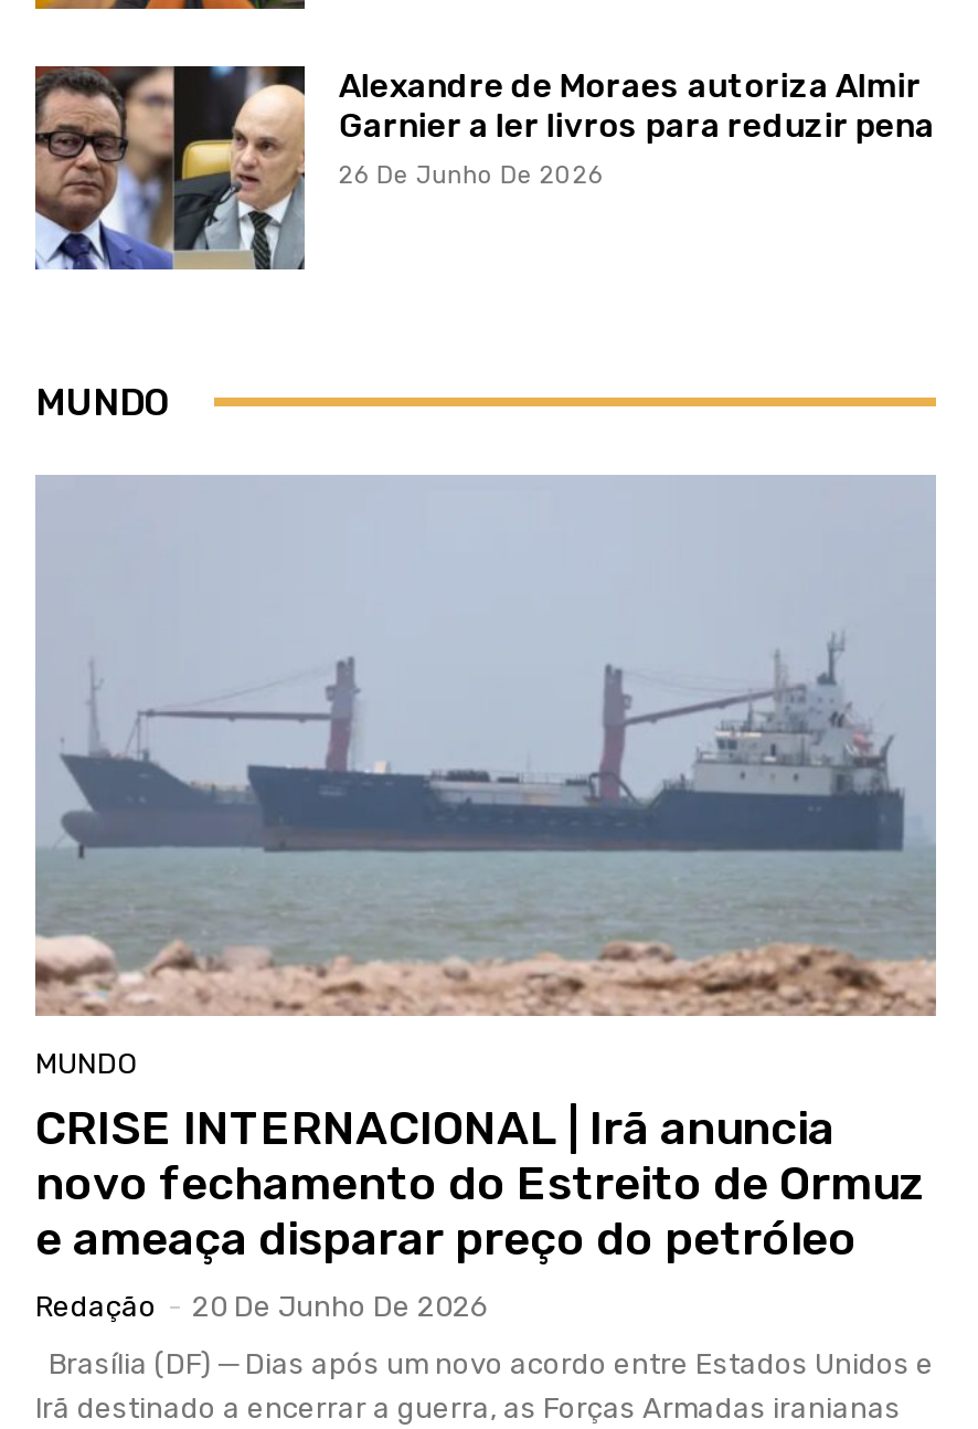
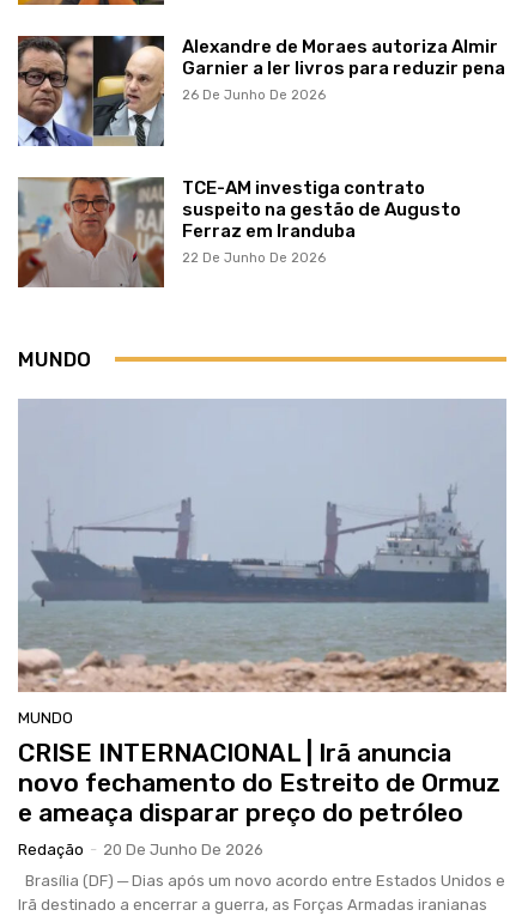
+ [image]
+ TCE-AM investiga contrato
+ suspeito na gestão de Augusto
+ Ferraz em Iranduba
+ 22 De Junho De 2026
